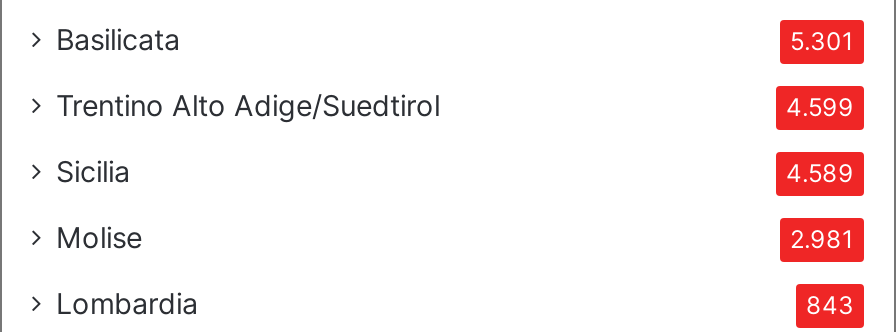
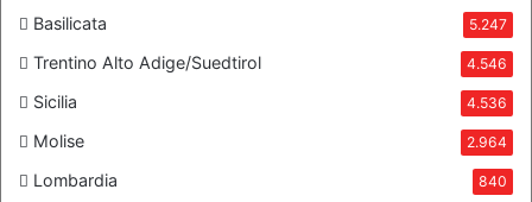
- 5.301
+ 5.247

- 4.599
+ 4.546

- 4.589
+ 4.536

- 2.981
+ 2.964

- 843
+ 840
